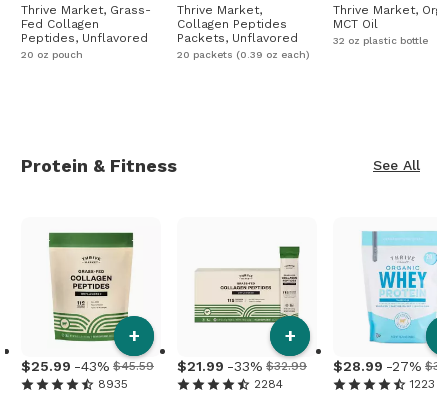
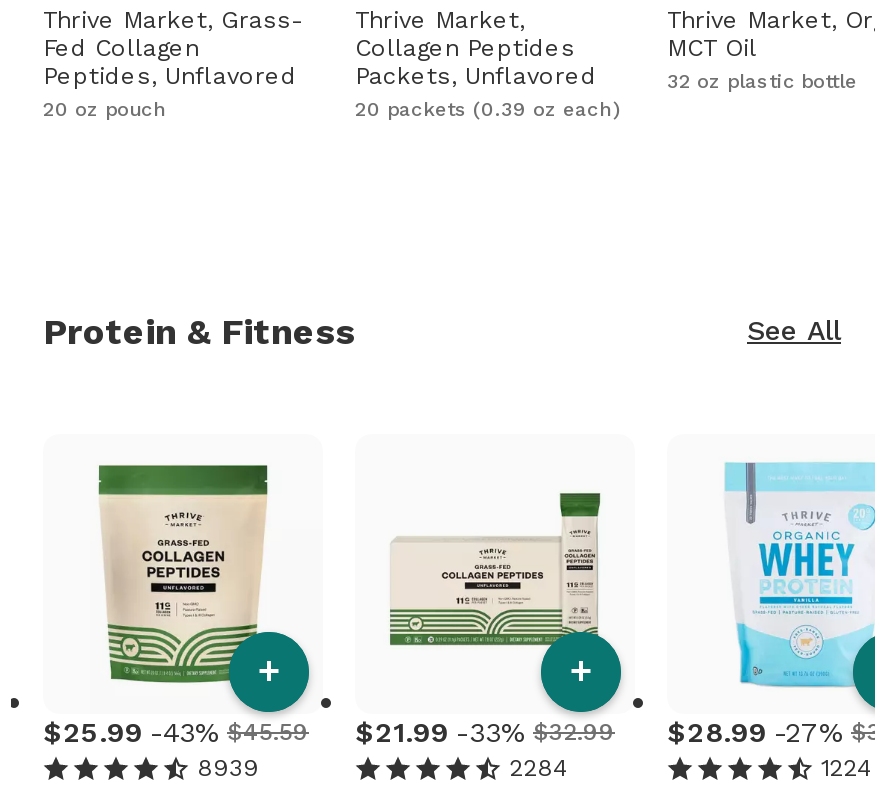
- 8935
+ 8939

- 1223
+ 1224
